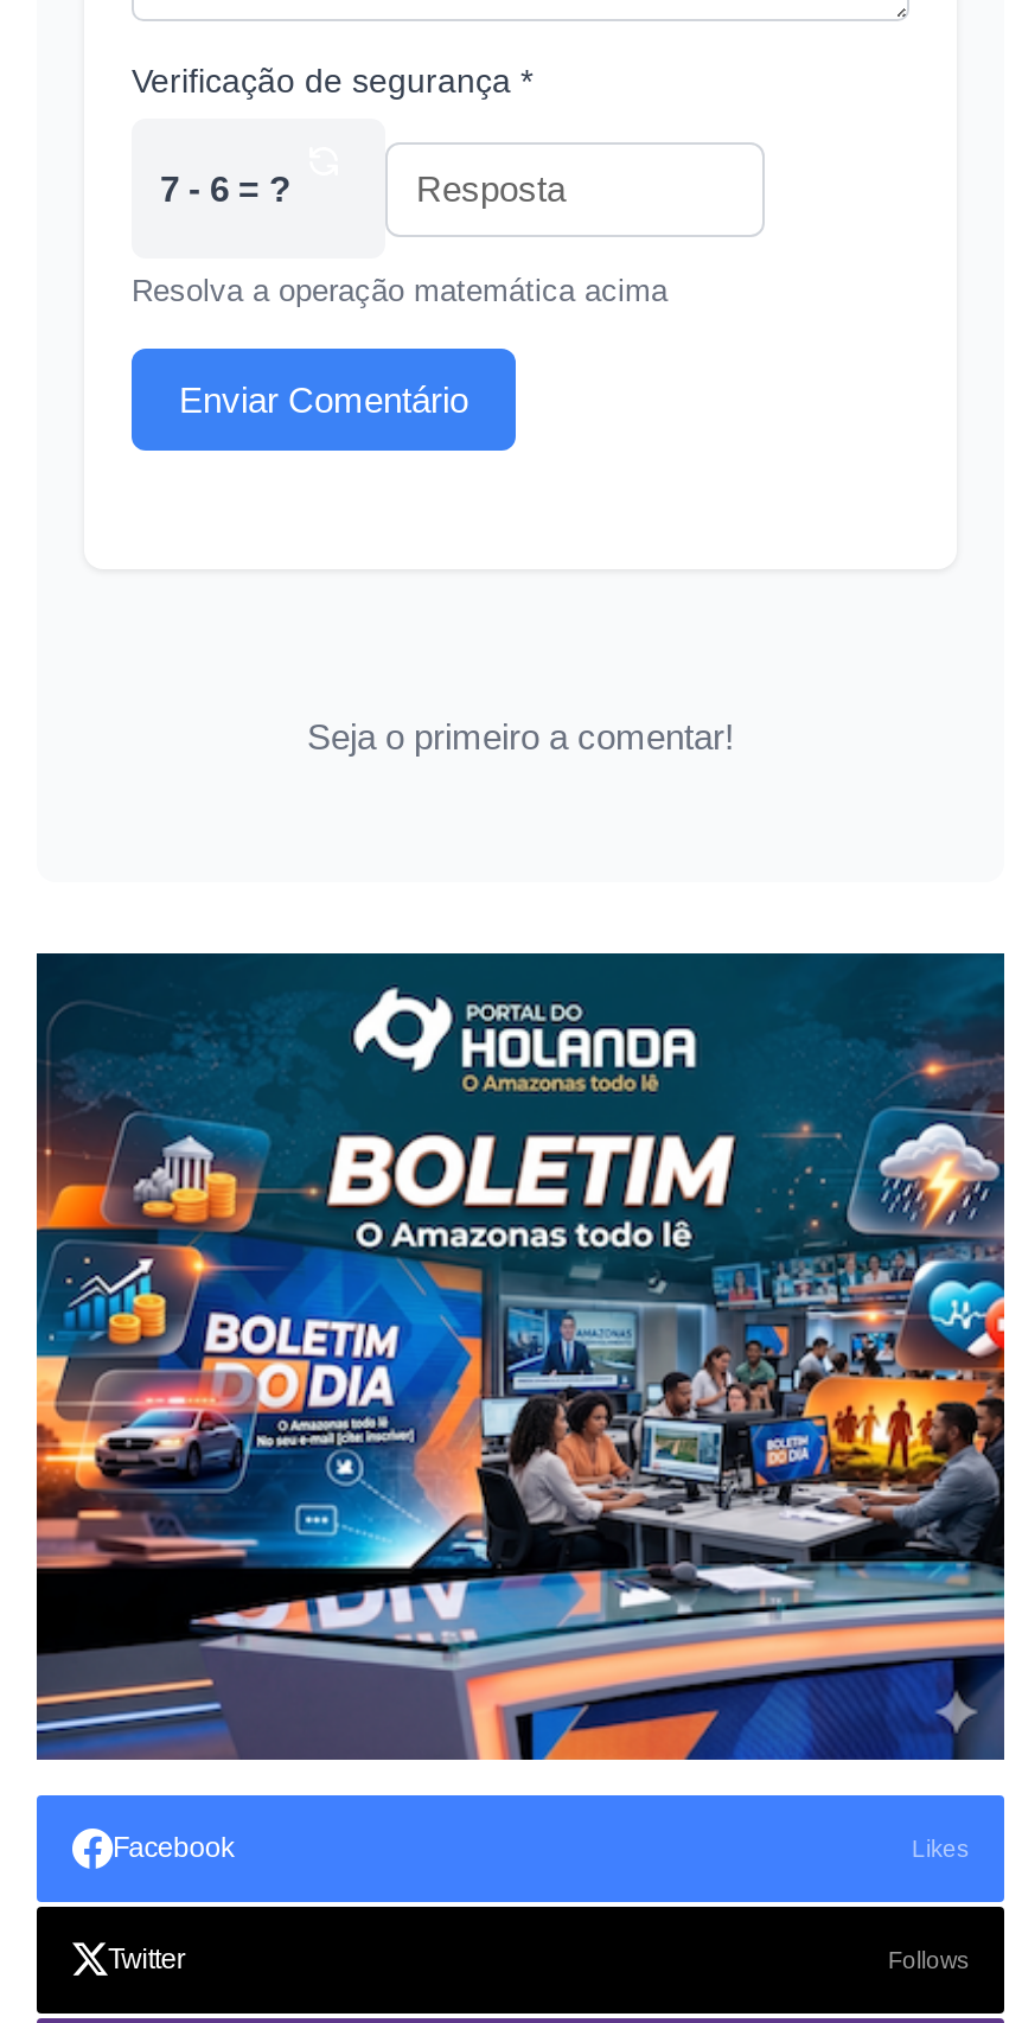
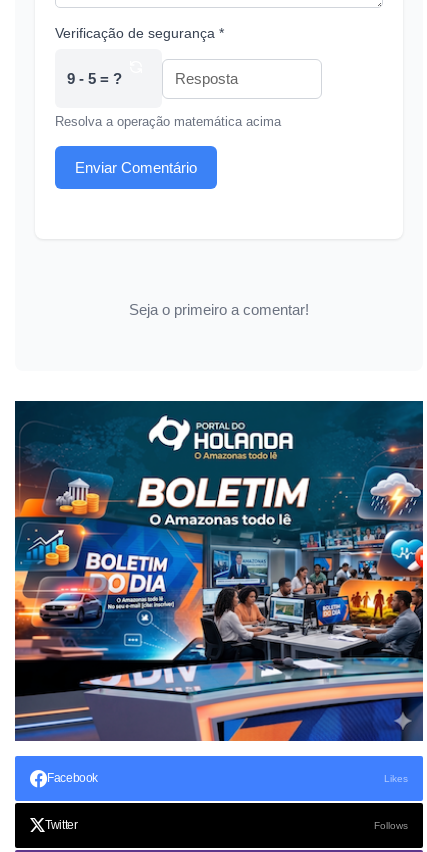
- 7 - 6 = ?
+ 9 - 5 = ?
